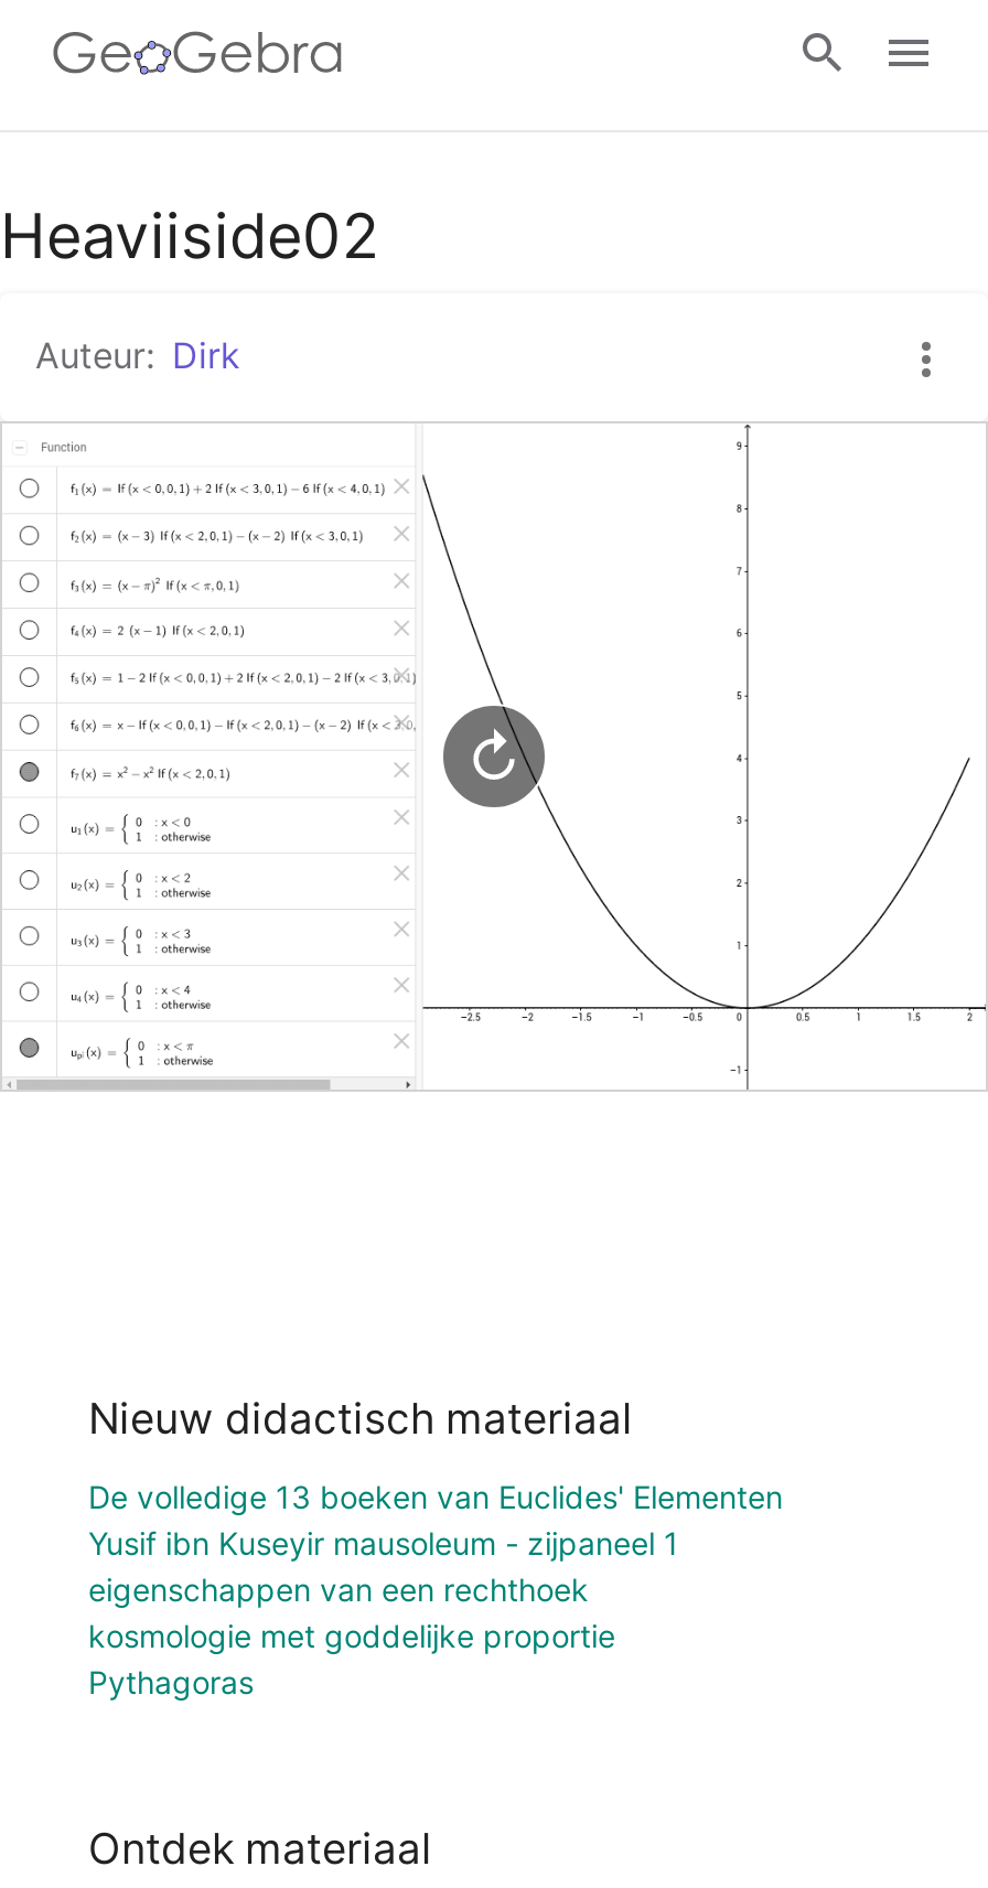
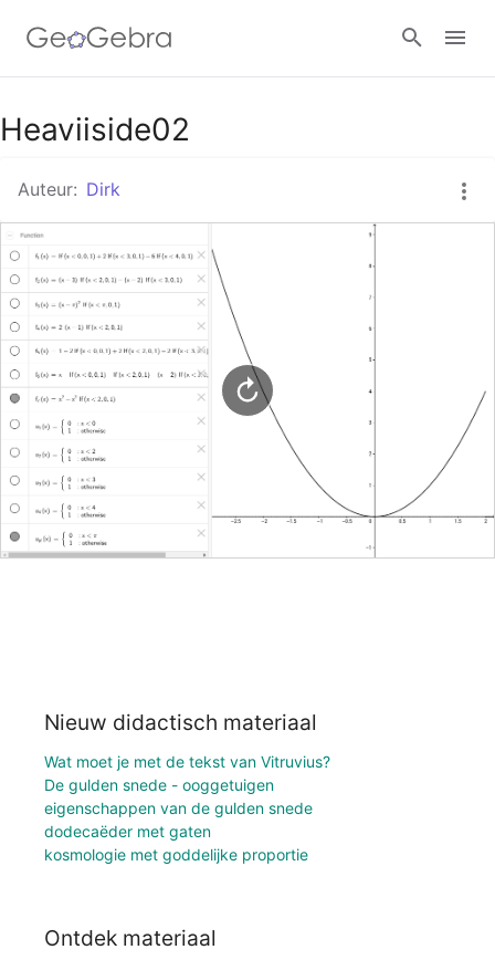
- De volledige 13 boeken van Euclides' Elementen
- Yusif ibn Kuseyir mausoleum - zijpaneel 1
- eigenschappen van een rechthoek
+ Wat moet je met de tekst van Vitruvius?
+ De gulden snede - ooggetuigen
+ eigenschappen van de gulden snede
+ dodecaëder met gaten

moved down: kosmologie met goddelijke proportie

- Pythagoras
